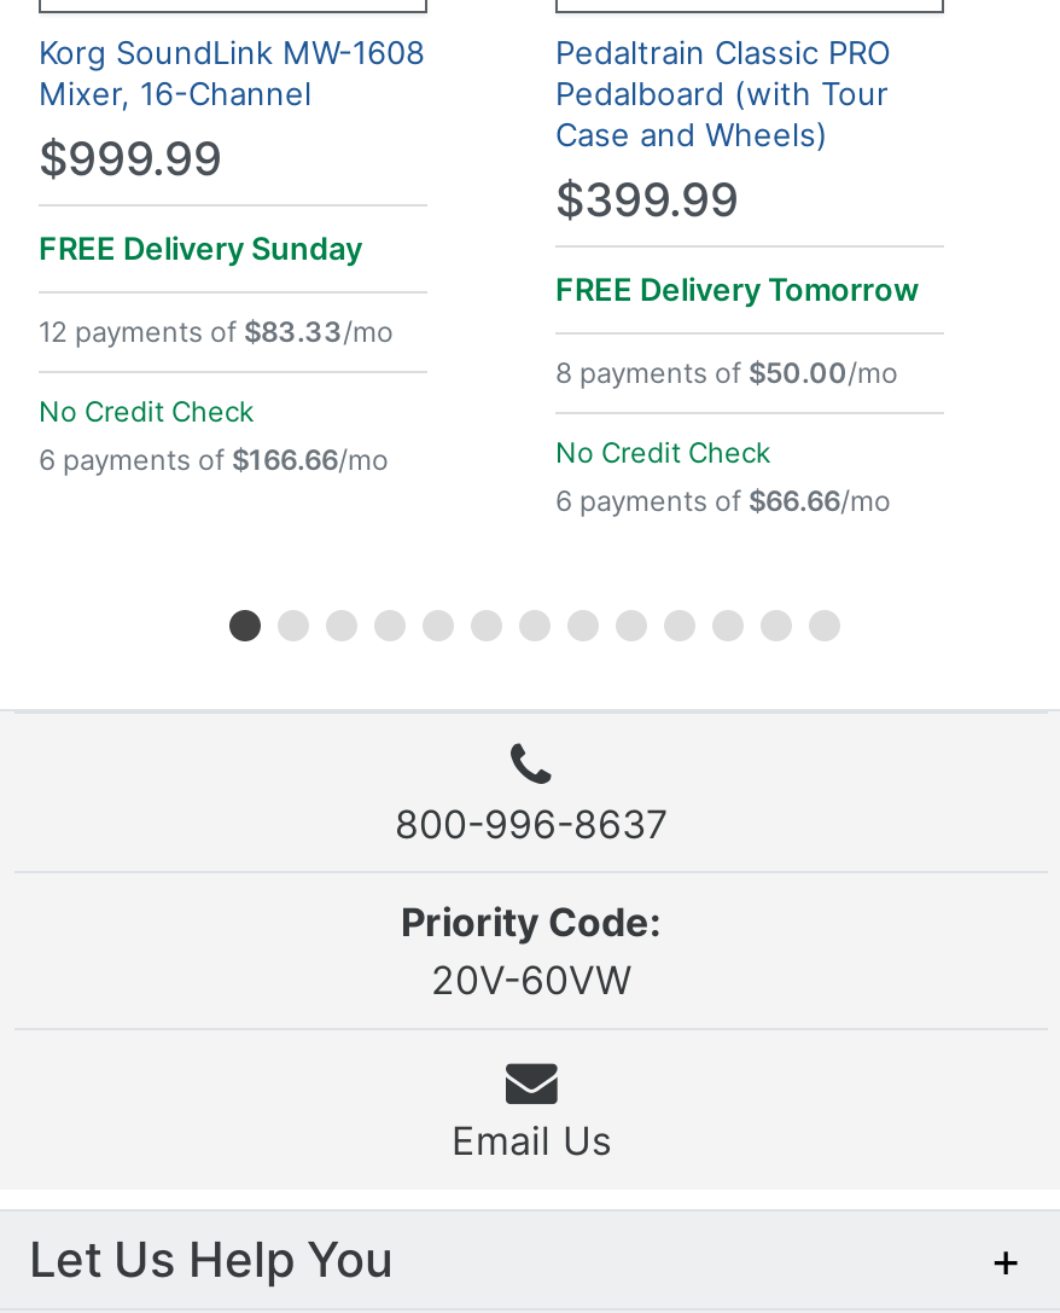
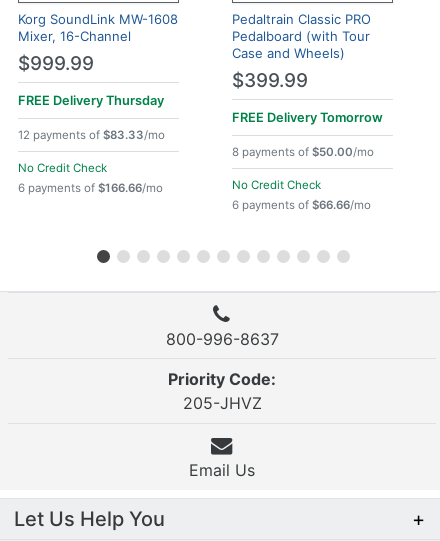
- FREE Delivery Sunday
+ FREE Delivery Thursday

- 20V-60VW
+ 205-JHVZ
